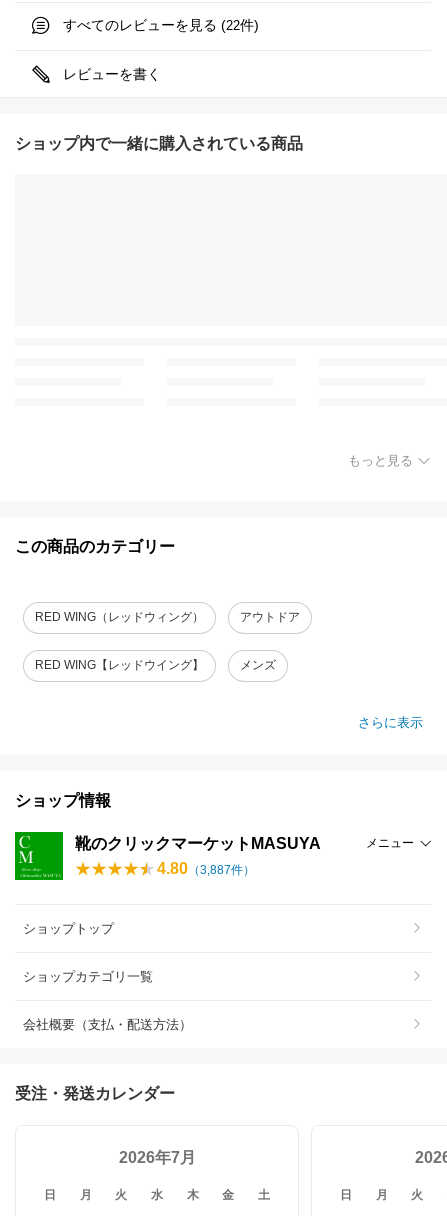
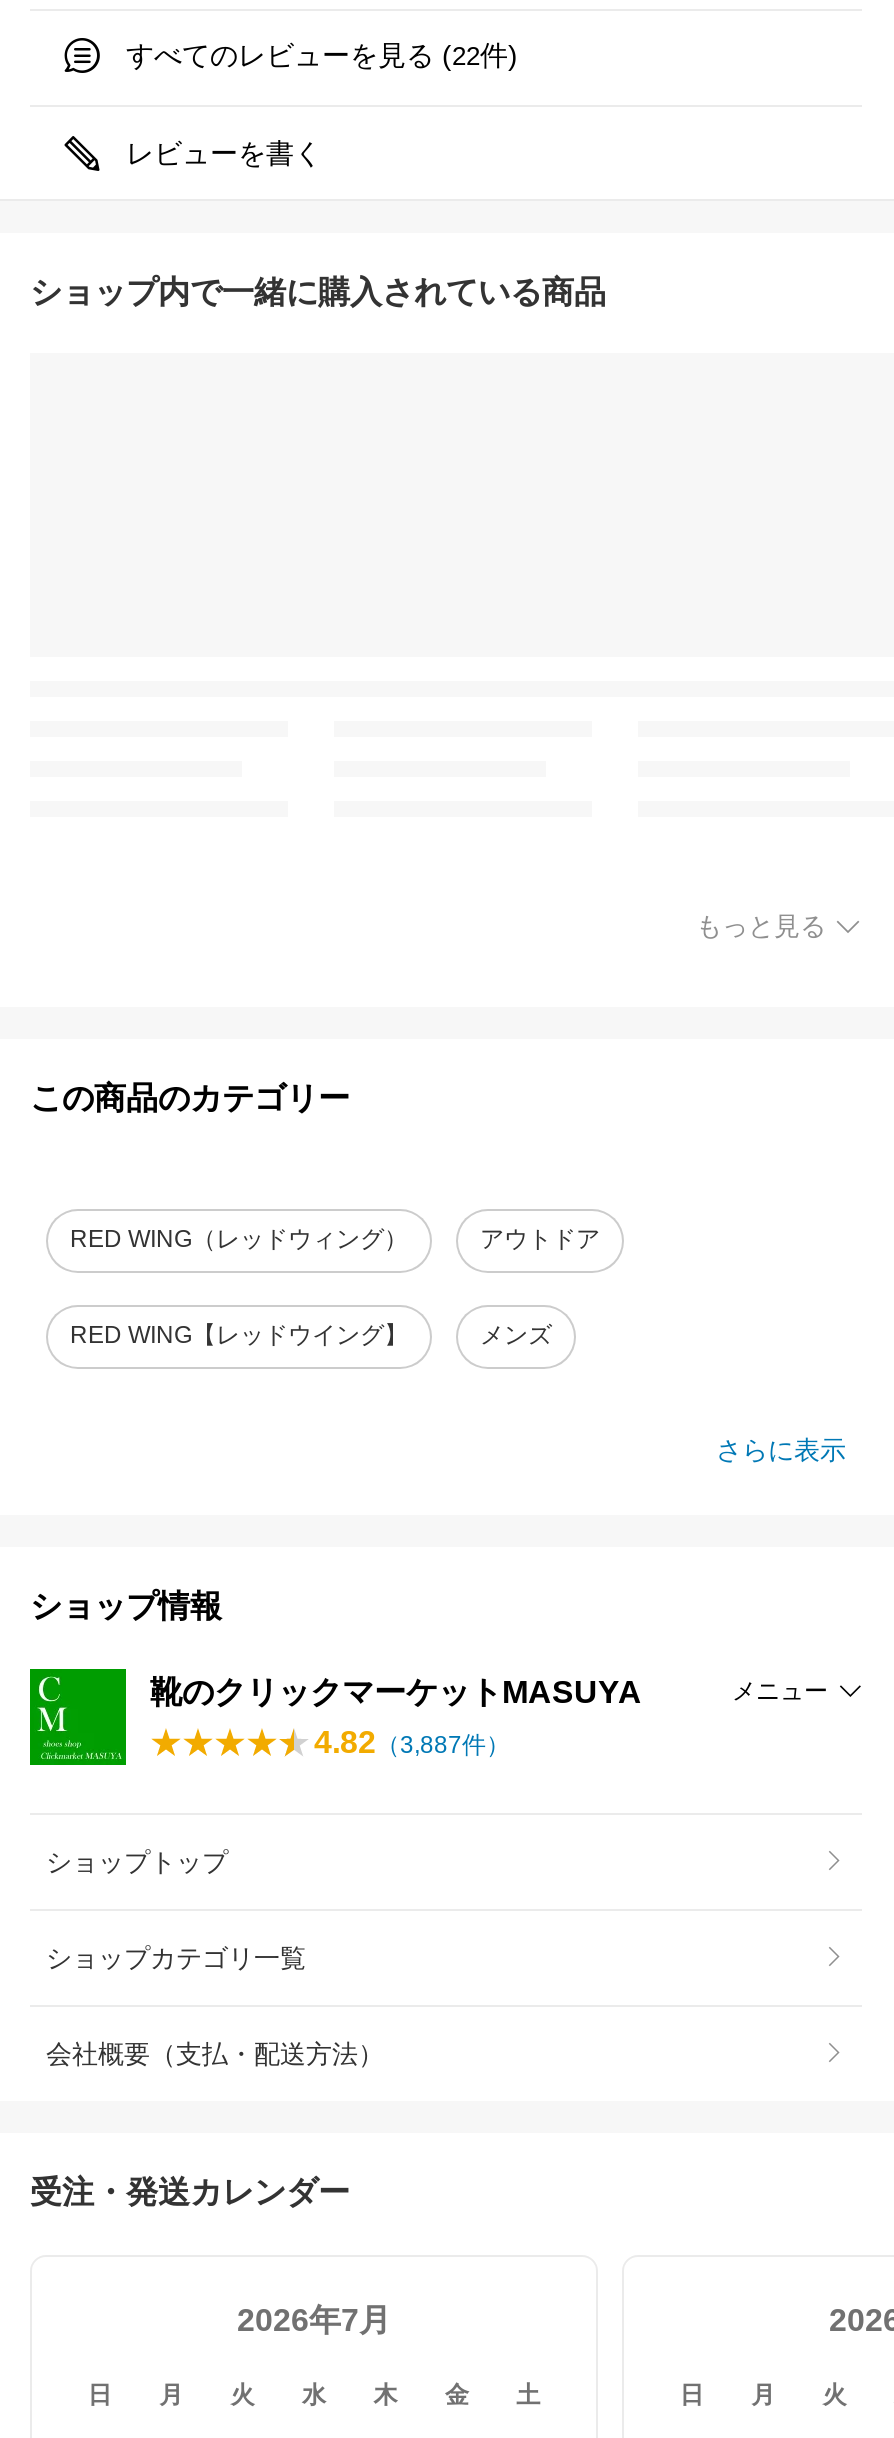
- 4.80（3,887件）
+ 4.82（3,887件）
